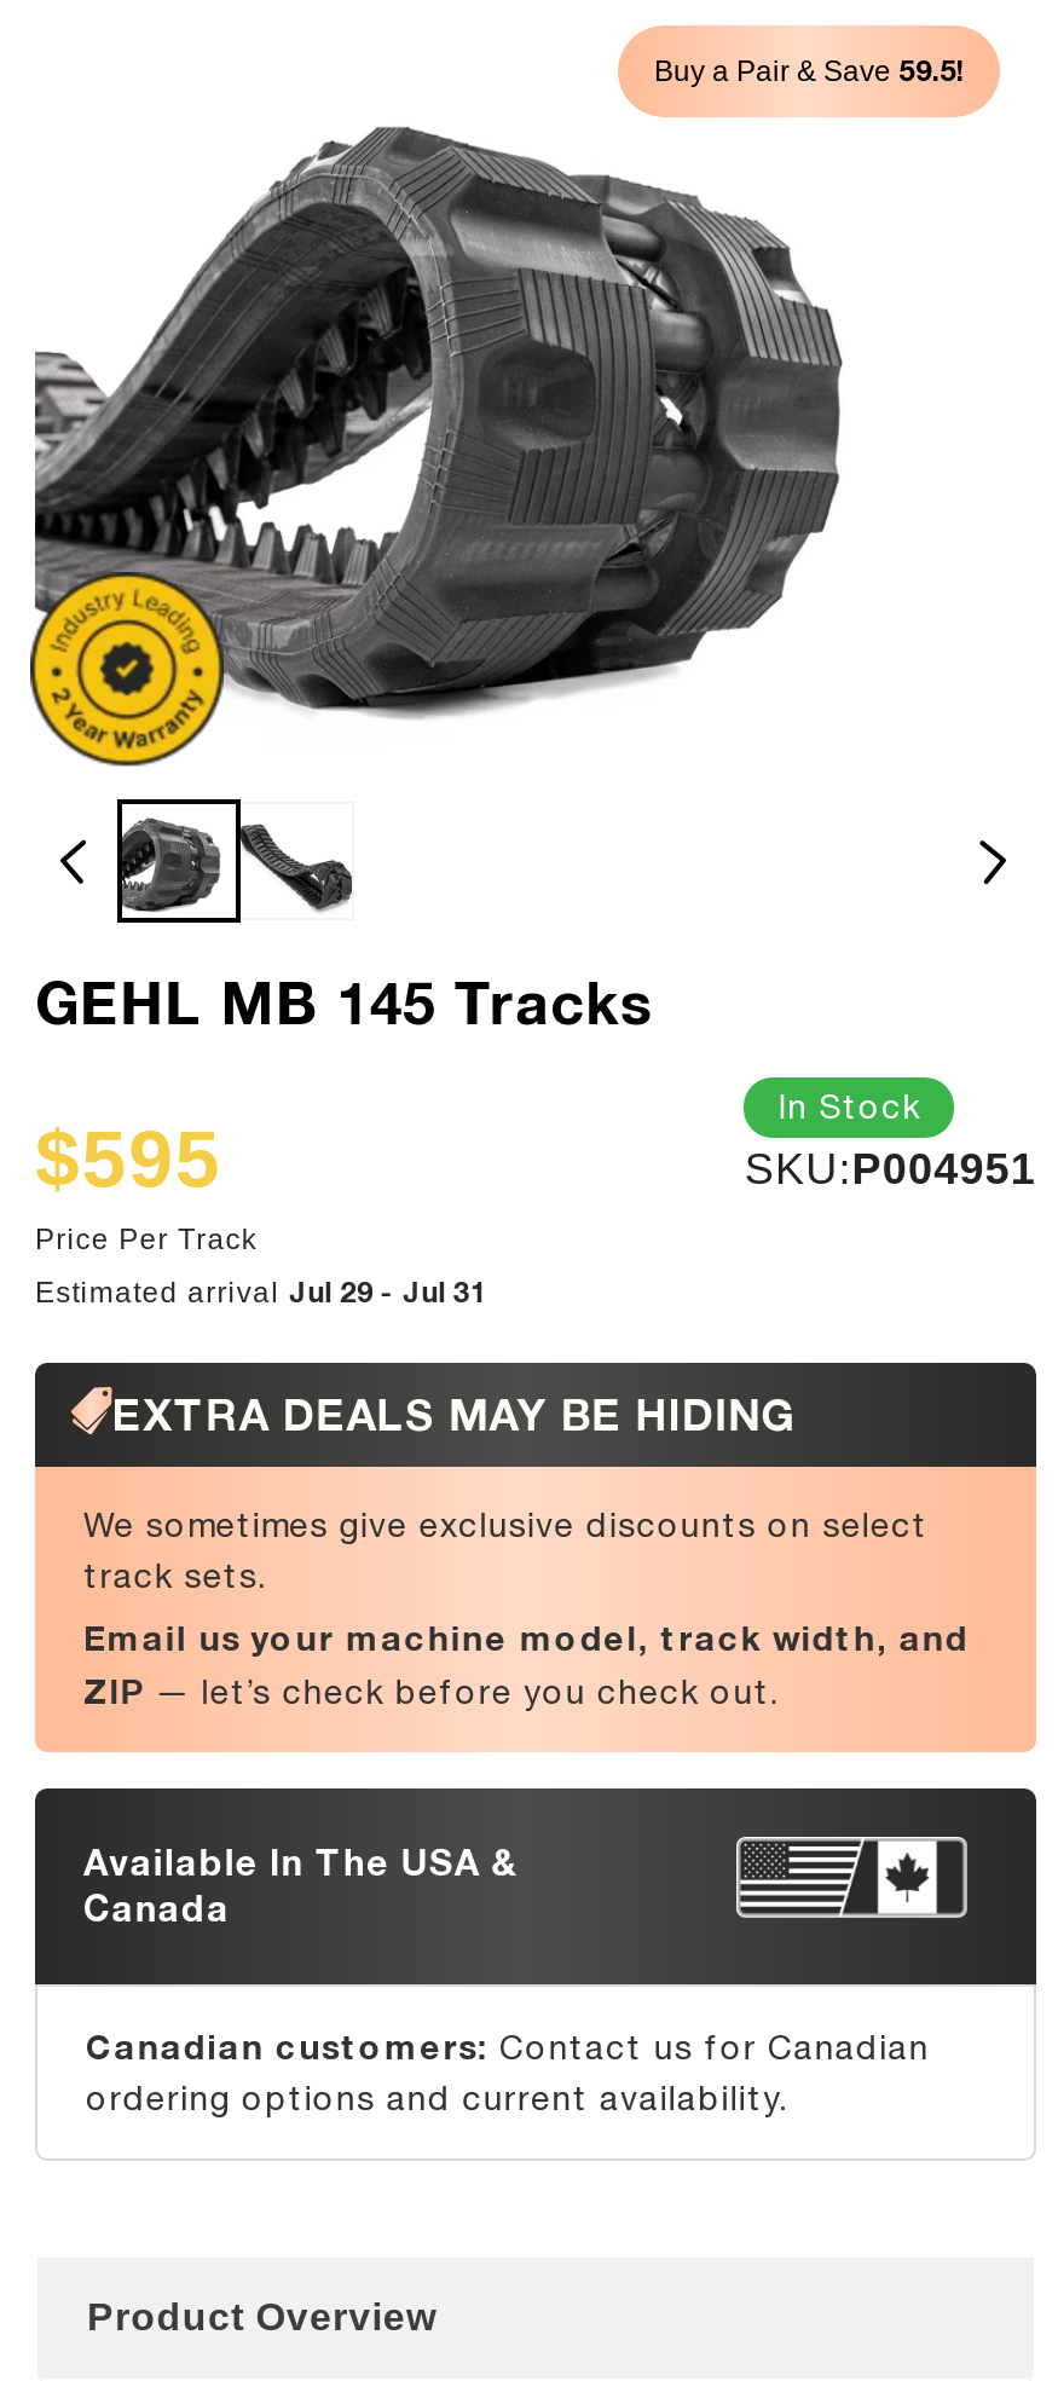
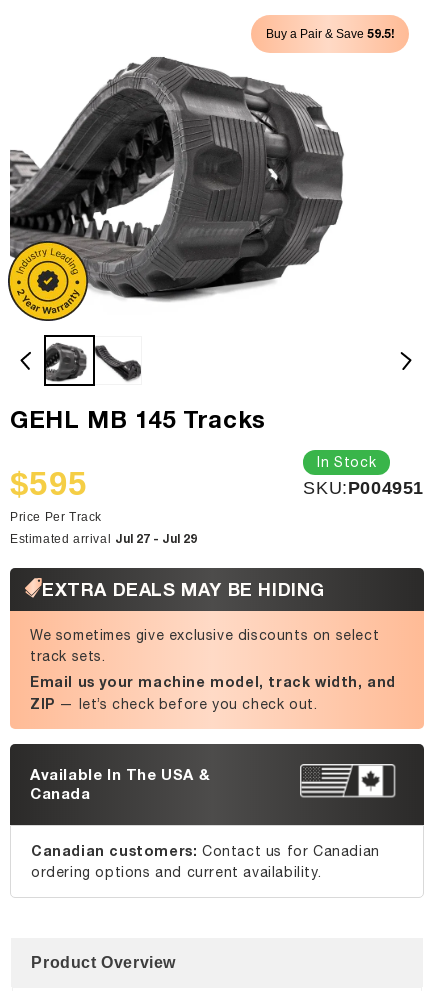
- Estimated arrival Jul 29 - Jul 31
+ Estimated arrival Jul 27 - Jul 29
